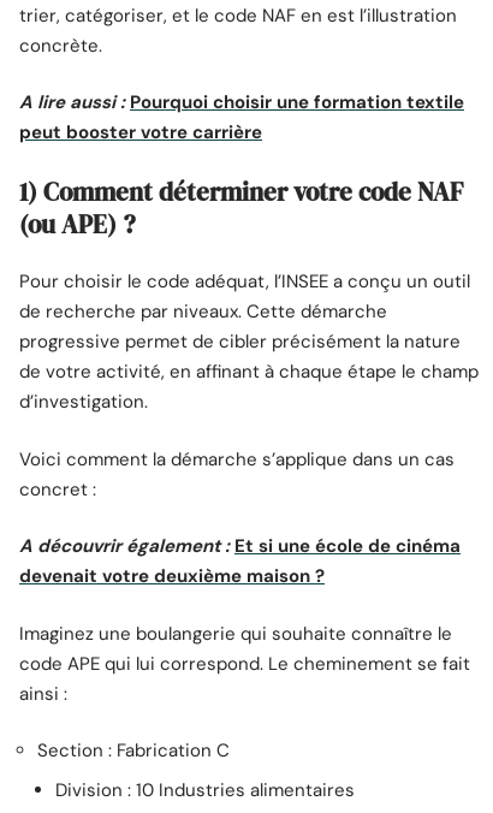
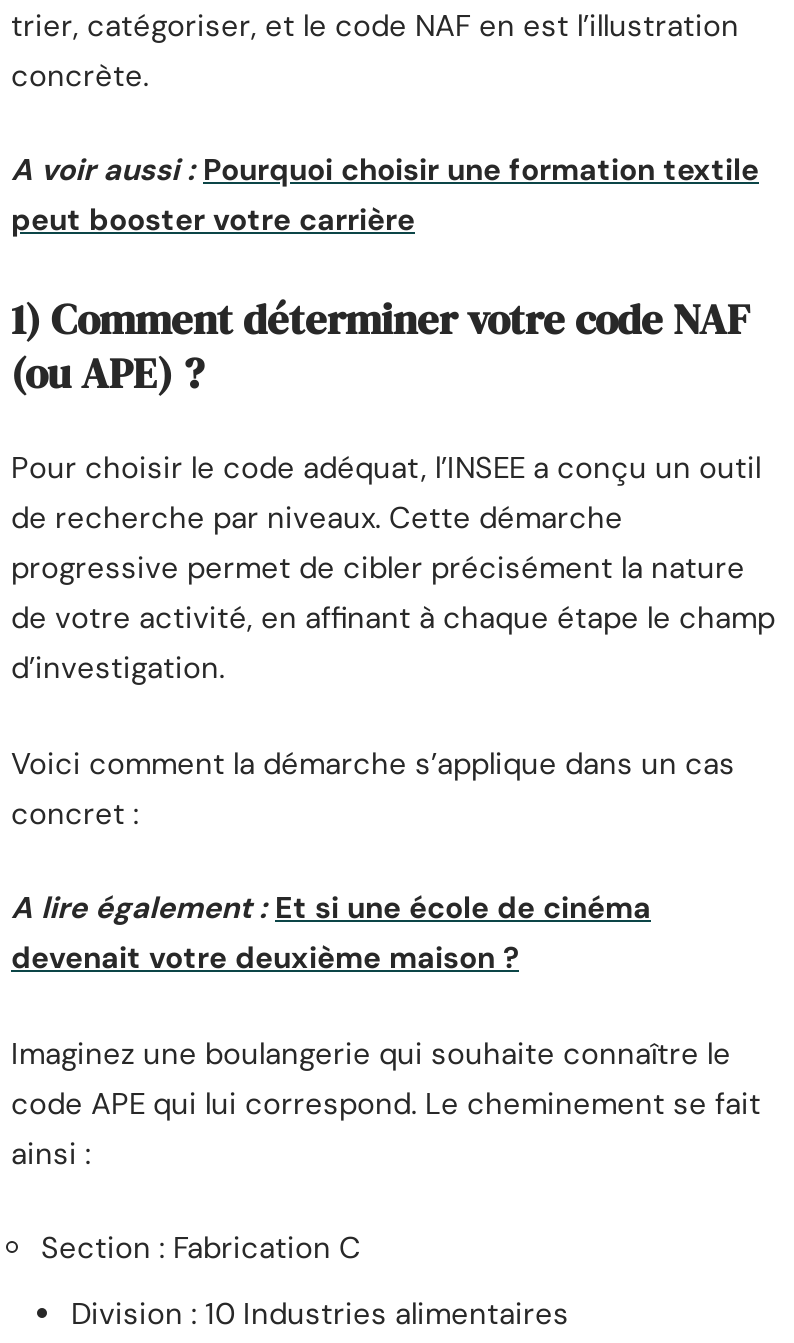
- A lire aussi : Pourquoi choisir une formation textile
+ A voir aussi : Pourquoi choisir une formation textile

- A découvrir également : Et si une école de cinéma
+ A lire également : Et si une école de cinéma
